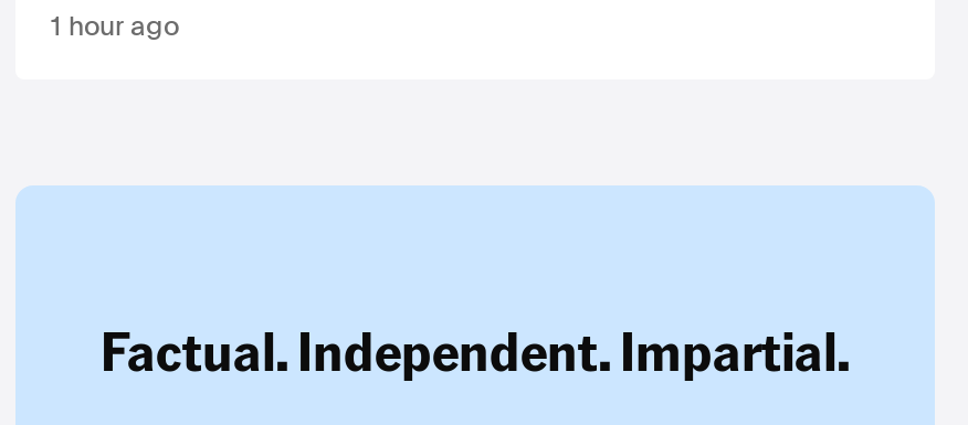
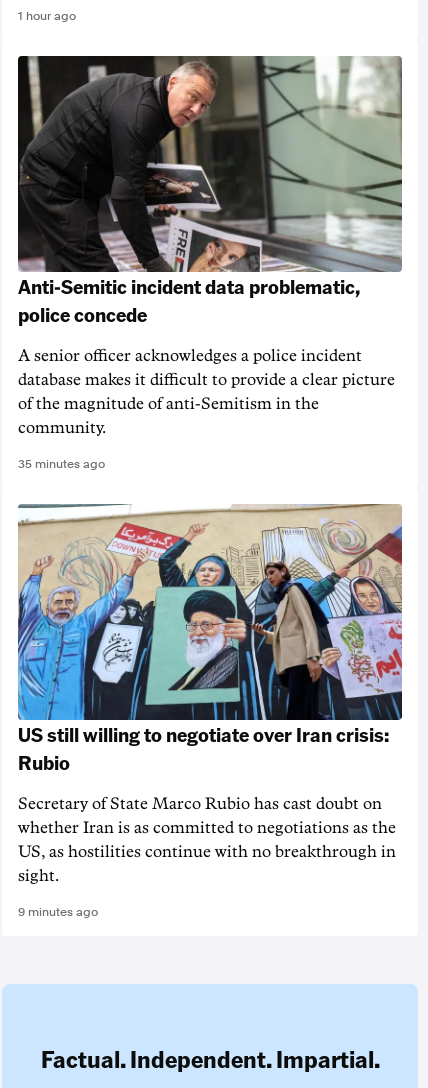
+ [image]
+ Anti-Semitic incident data problematic,
+ police concede
+ A senior officer acknowledges a police incident
+ database makes it difficult to provide a clear picture
+ of the magnitude of anti-Semitism in the
+ community.
+ 35 minutes ago

+ [image]
+ US still willing to negotiate over Iran crisis:
+ Rubio
+ Secretary of State Marco Rubio has cast doubt on
+ whether Iran is as committed to negotiations as the
+ US, as hostilities continue with no breakthrough in
+ sight.
+ 9 minutes ago
